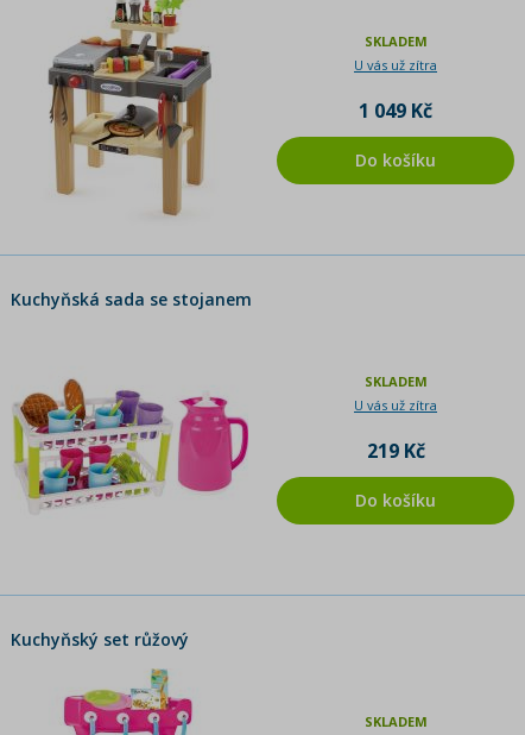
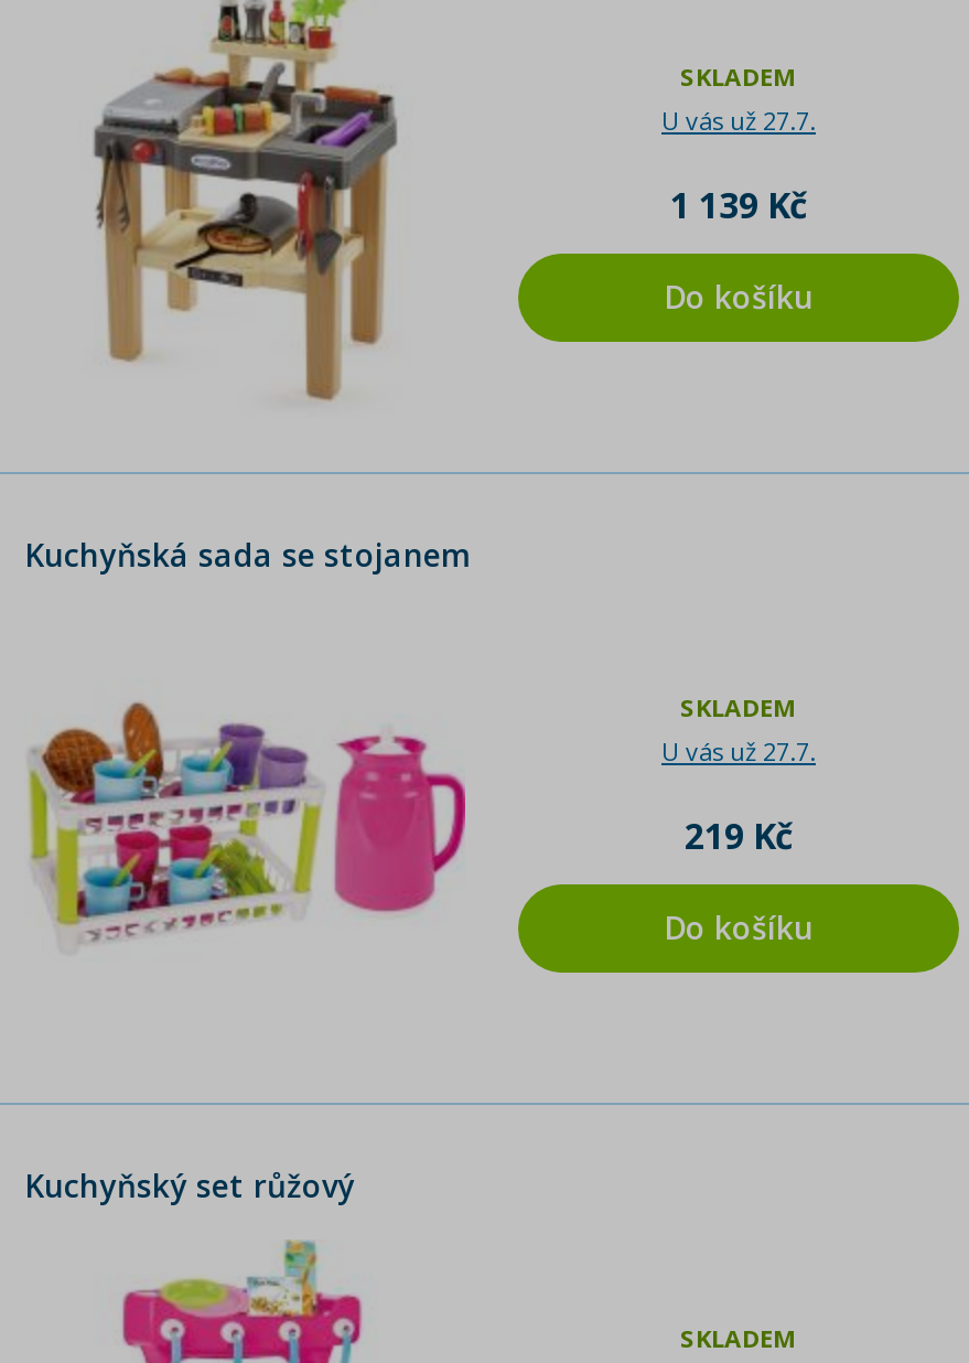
- U vás už zítra
+ U vás už 27.7.

- 1 049 Kč
+ 1 139 Kč

- U vás už zítra
+ U vás už 27.7.
